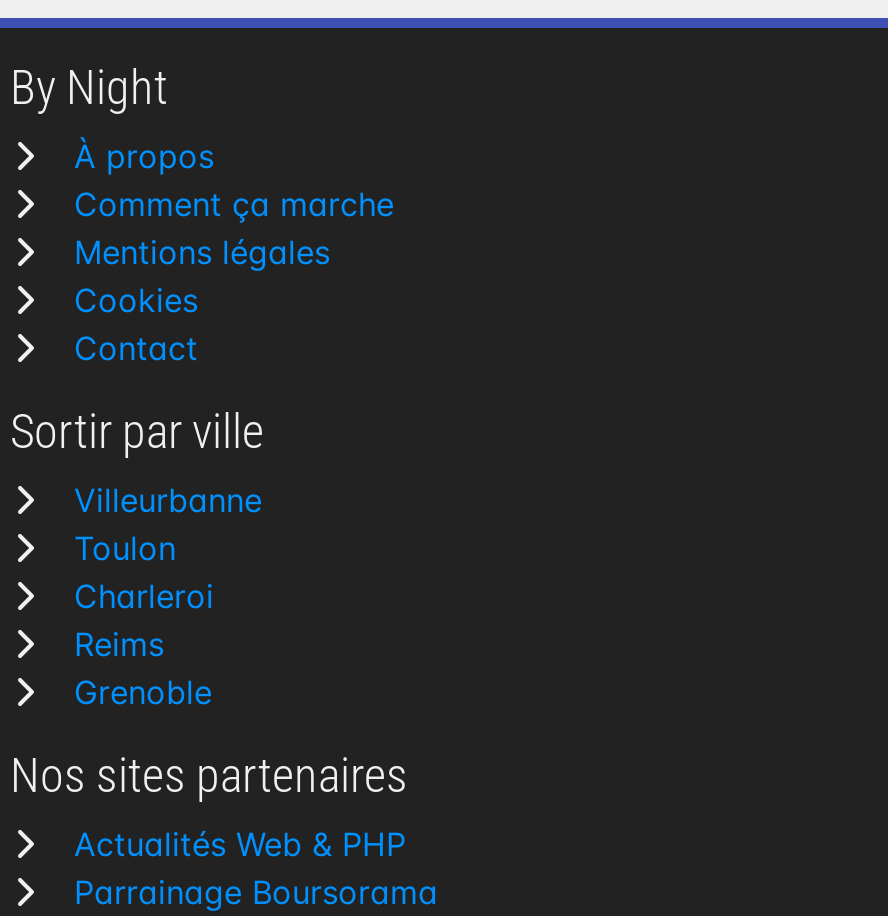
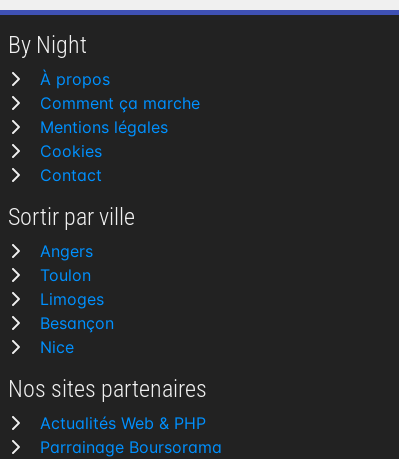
- Villeurbanne
+ Angers

- Charleroi
- Reims
- Grenoble
+ Limoges
+ Besançon
+ Nice
